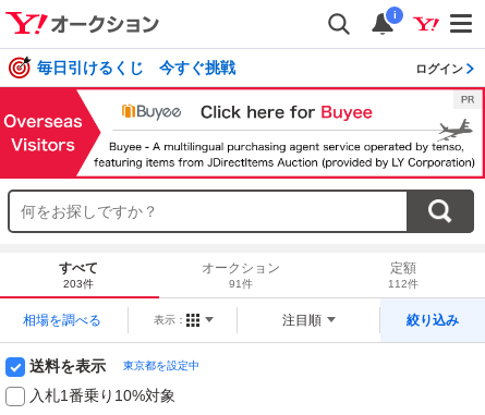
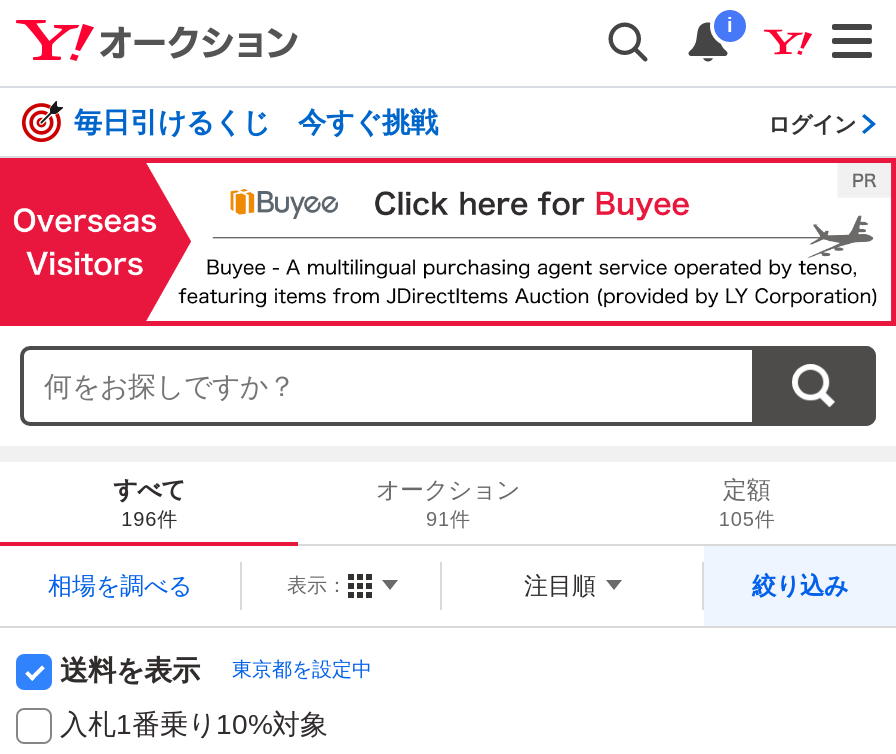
- 203件
+ 196件

- 112件
+ 105件
